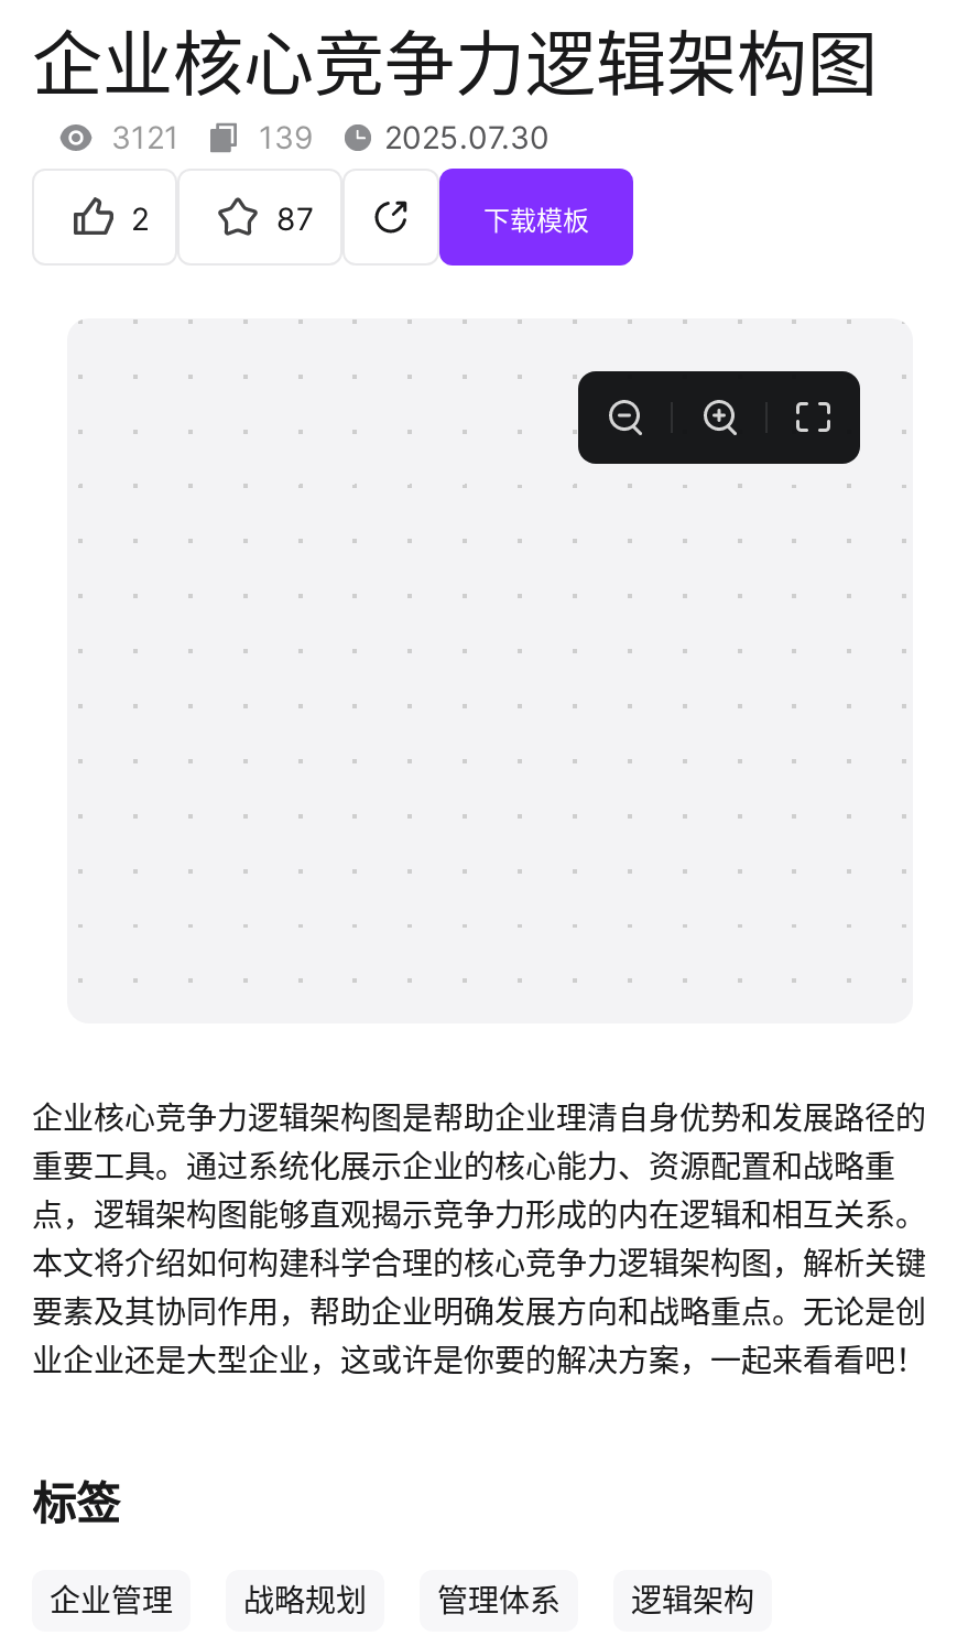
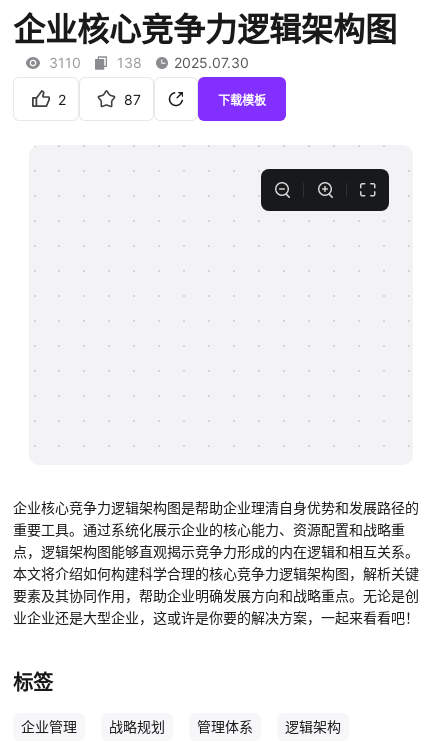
- 3121
+ 3110

- 139
+ 138
